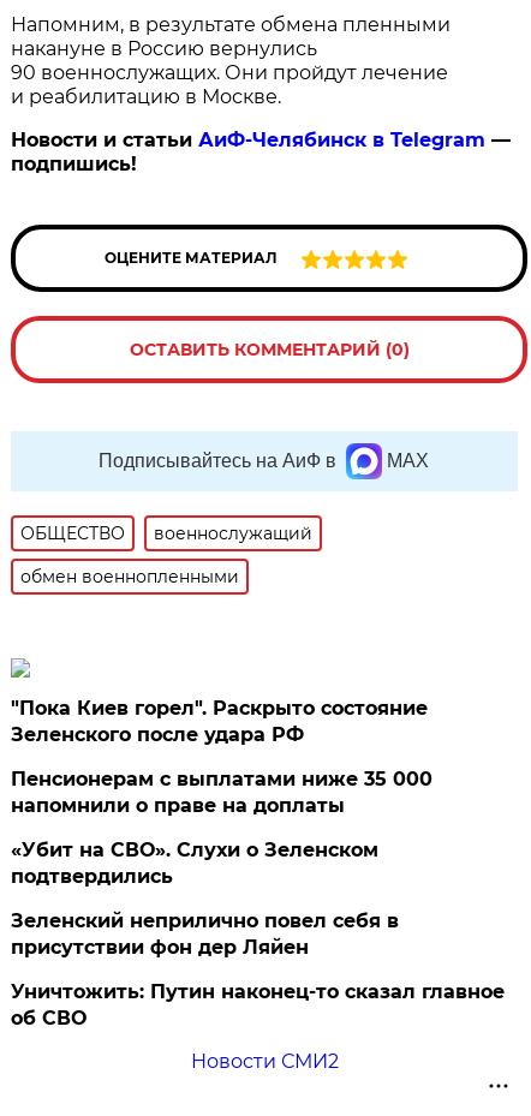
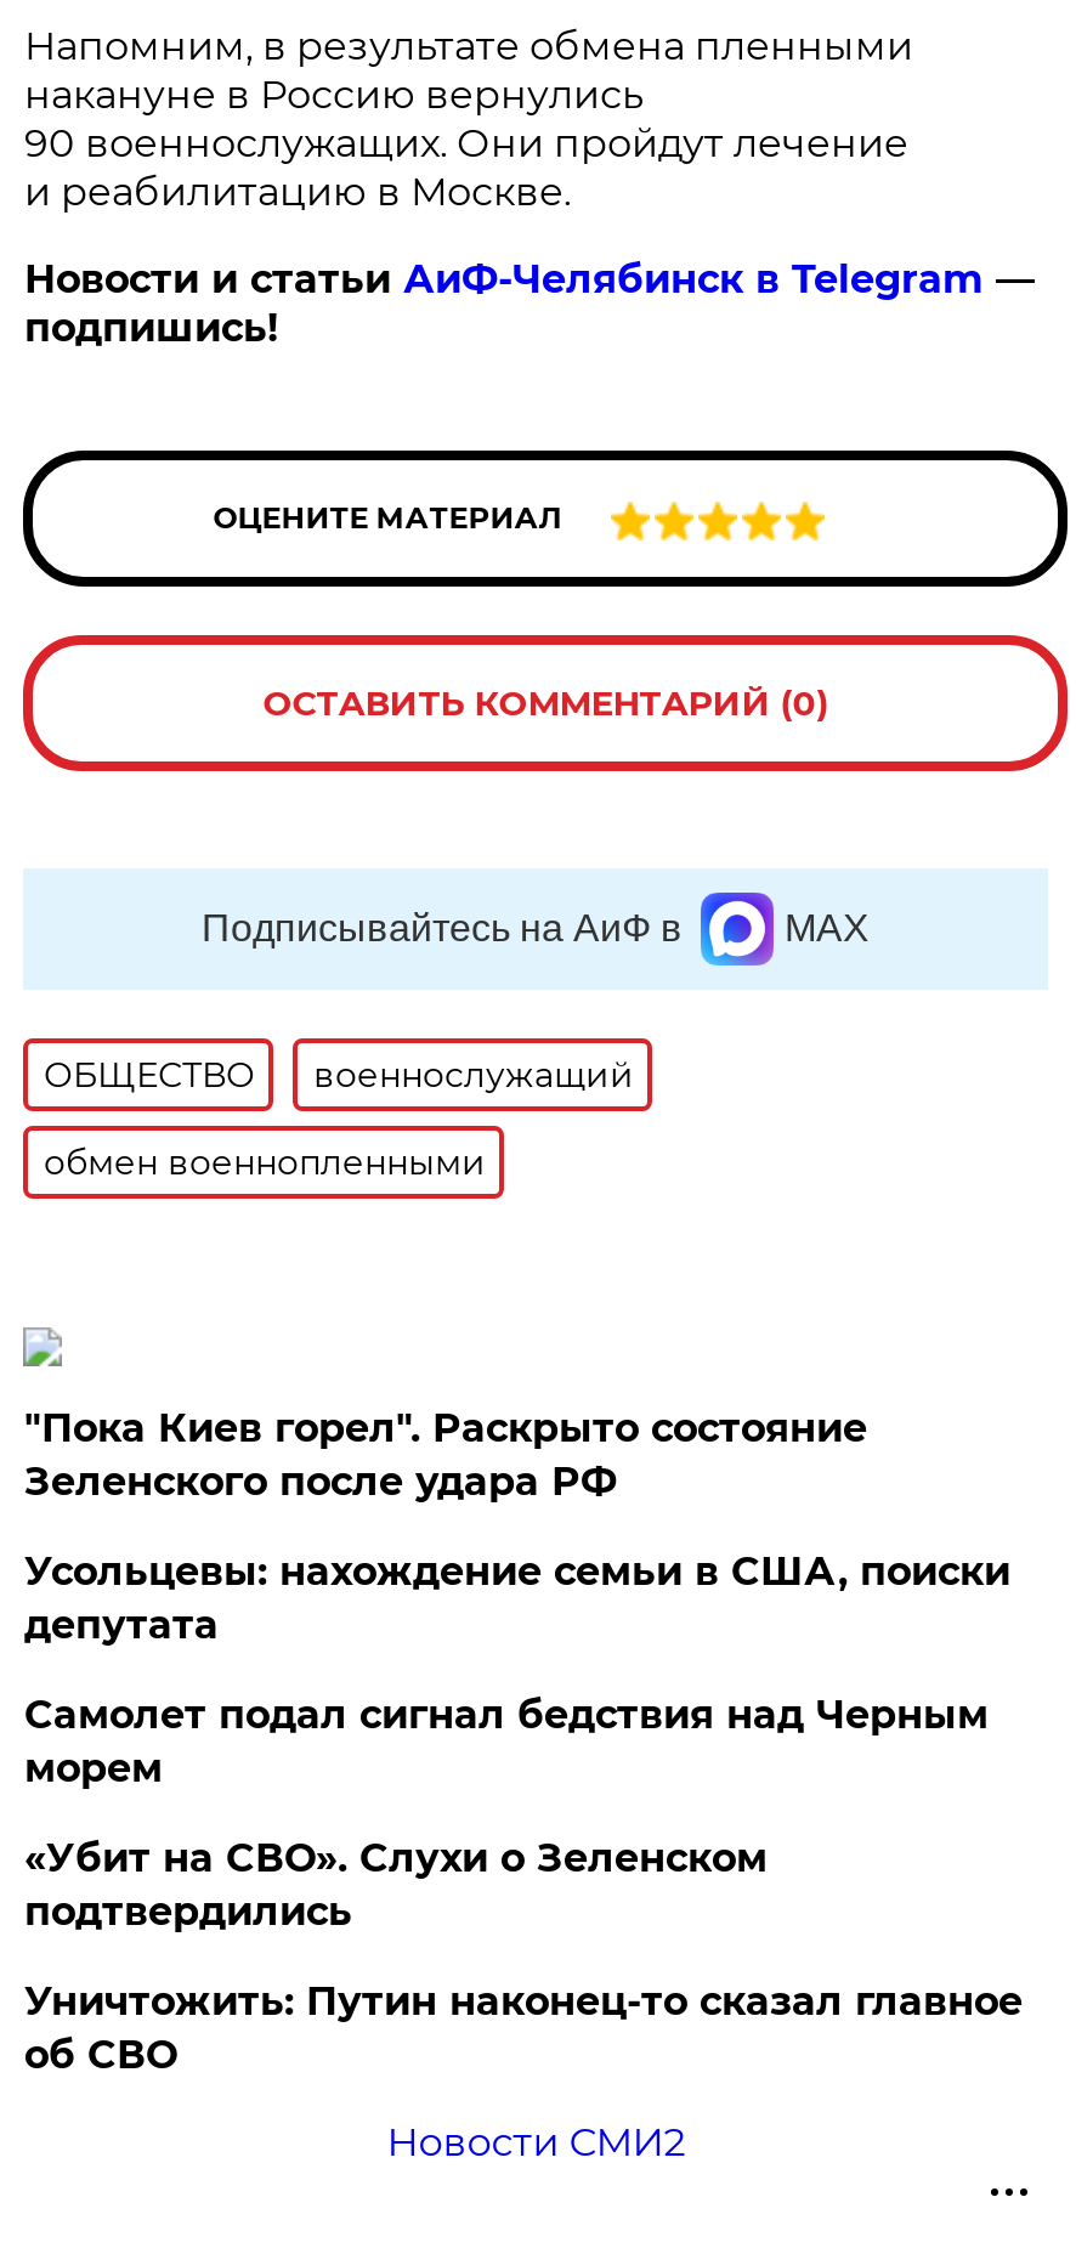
- Пенсионерам с выплатами ниже 35 000
- напомнили о праве на доплаты
+ Усольцевы: нахождение семьи в США, поиски
+ депутата
+ Самолет подал сигнал бедствия над Черным
+ морем

moved down: «Убит на СВО». Слухи о Зеленском | подтвердились

- Зеленский неприлично повел cебя в
- присутствии фон дер Ляйен
